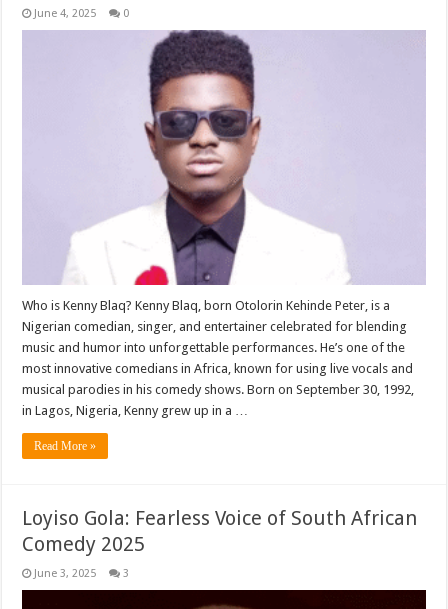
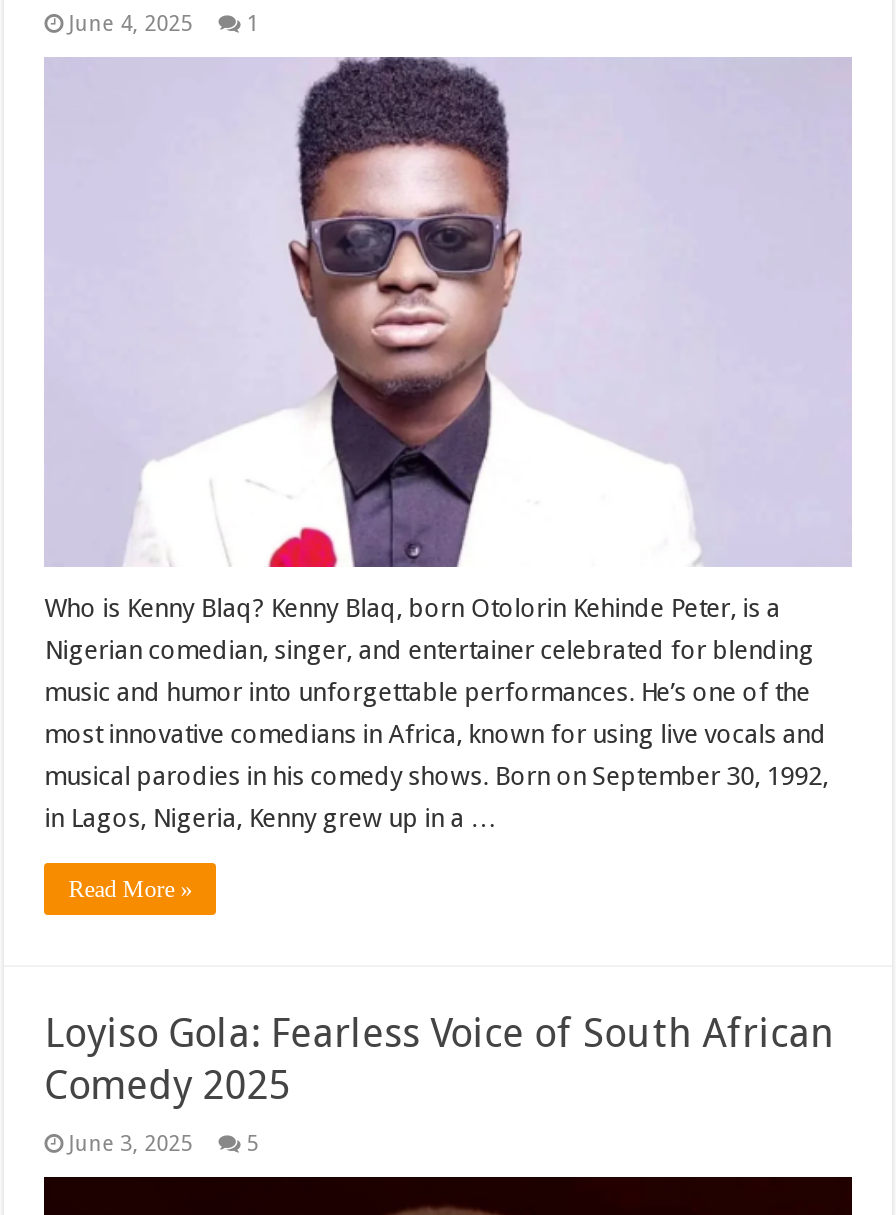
- 0
+ 1

- 3
+ 5
